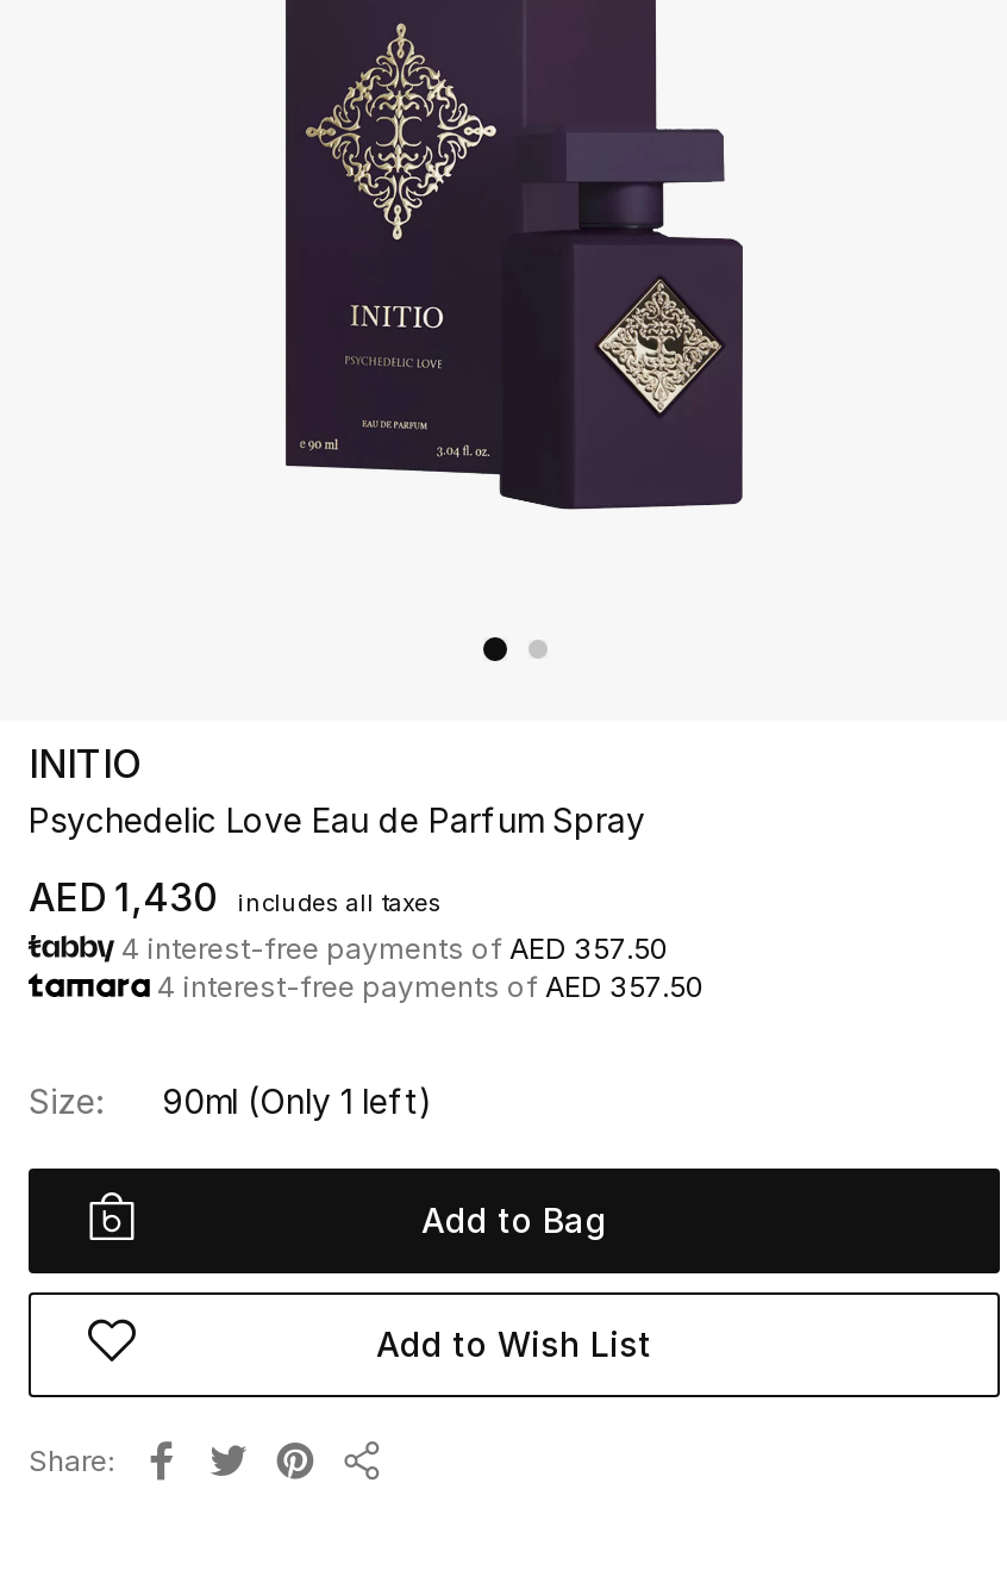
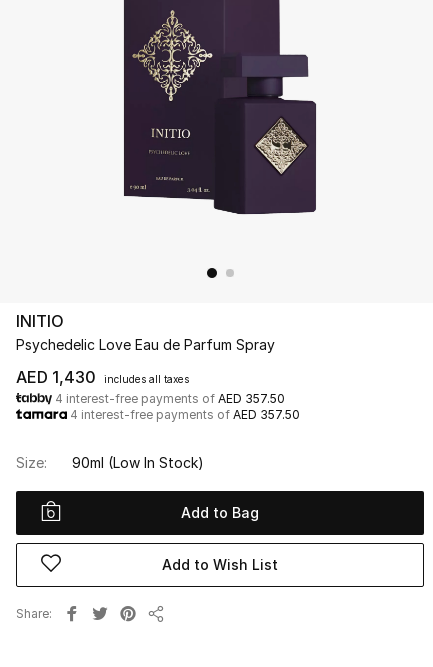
- 90ml (Only 1 left)
+ 90ml (Low In Stock)
